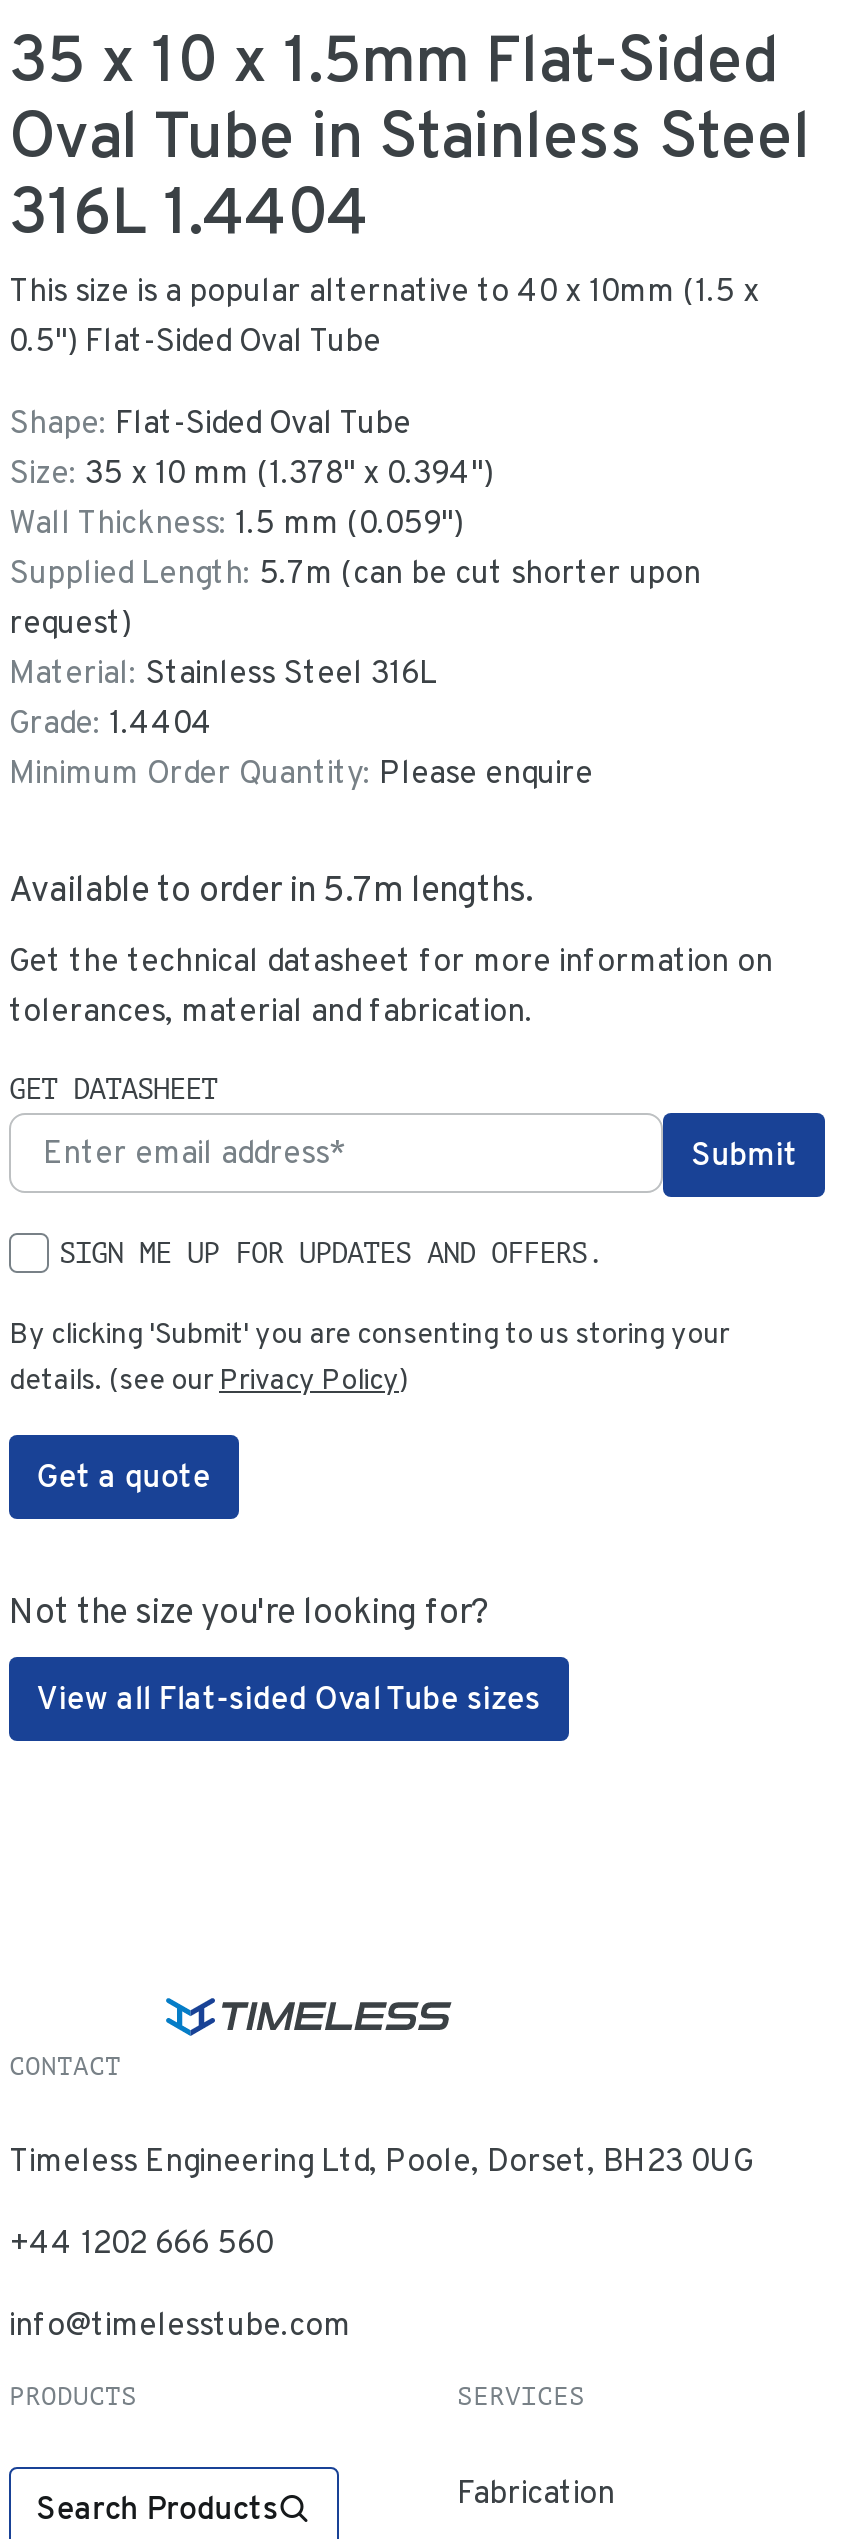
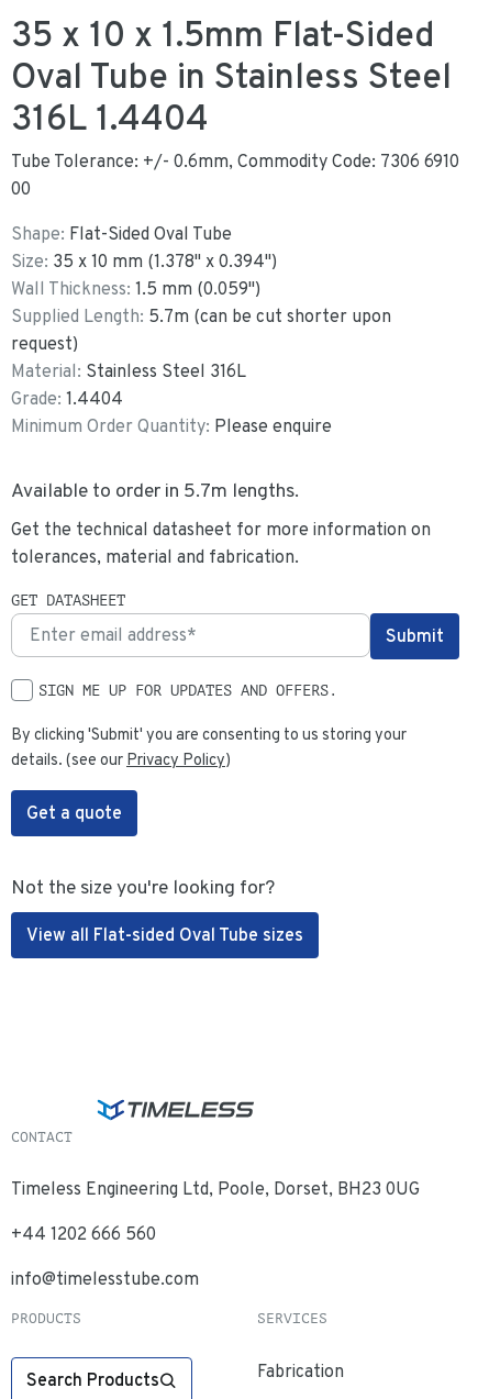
- This size is a popular alternative to 40 x 10mm (1.5 x
- 0.5") Flat-Sided Oval Tube
+ Tube Tolerance: +/- 0.6mm, Commodity Code: 7306 6910
+ 00
